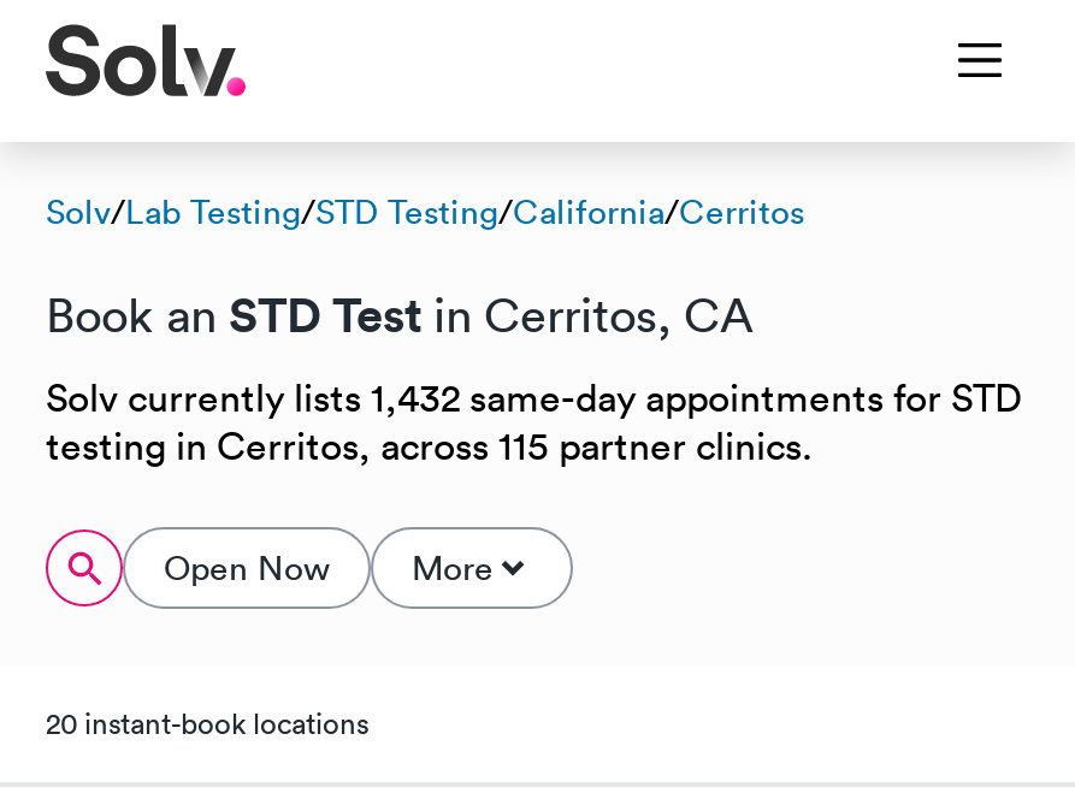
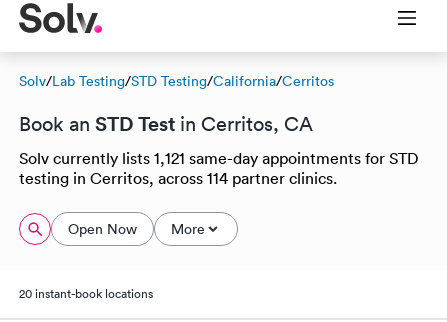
- Solv currently lists 1,432 same-day appointments for STD
+ Solv currently lists 1,121 same-day appointments for STD

- testing in Cerritos, across 115 partner clinics.
+ testing in Cerritos, across 114 partner clinics.
